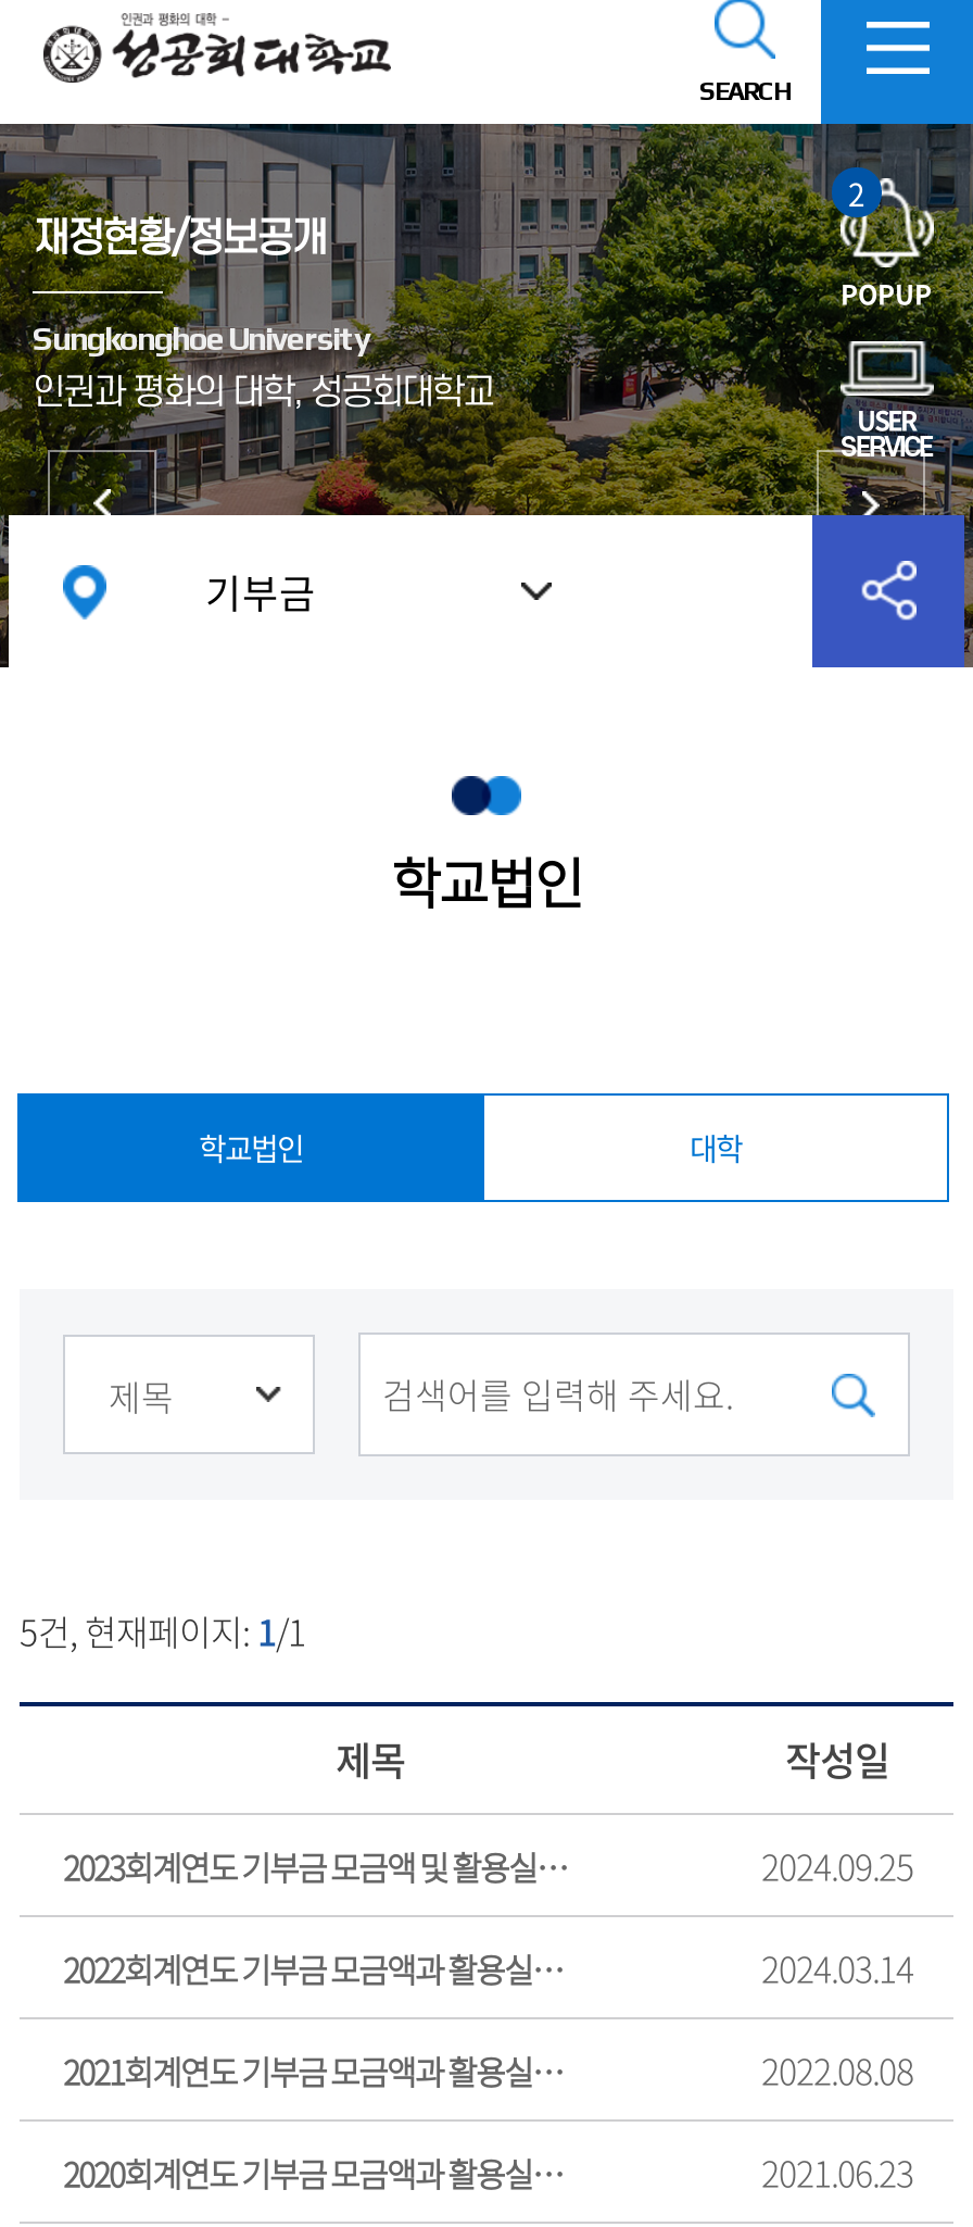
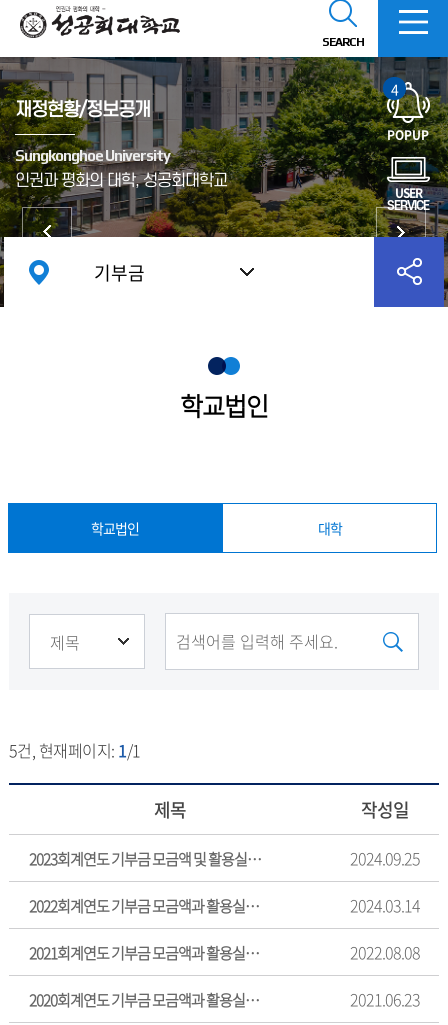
- 2
+ 4
